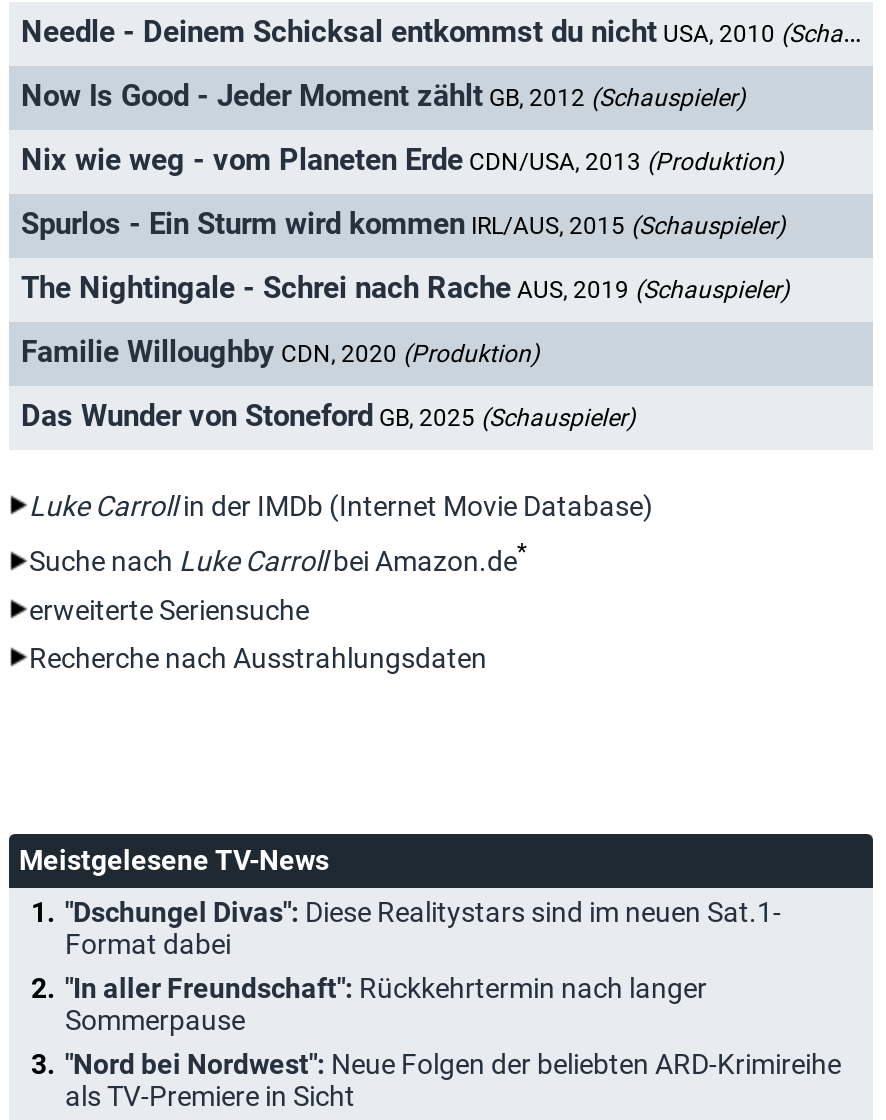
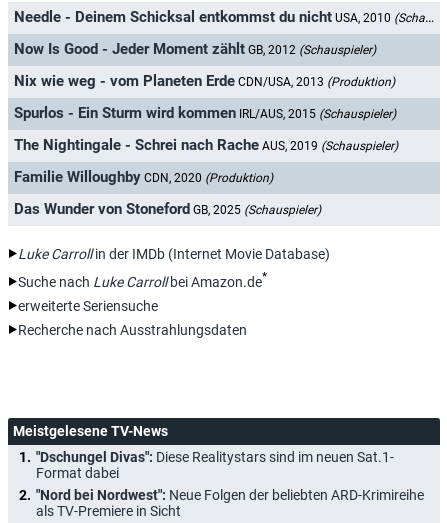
- "In aller Freundschaft": Rückkehrtermin nach langer
- Sommerpause
